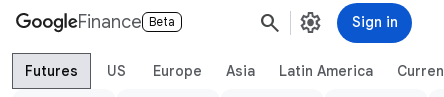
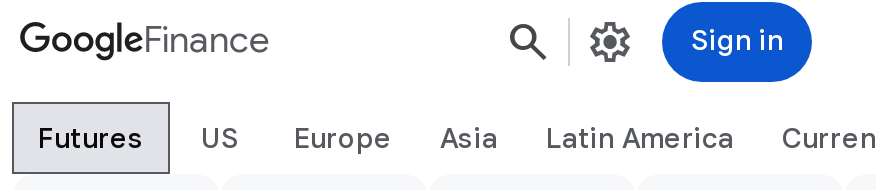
- Finance Beta
+ Finance
